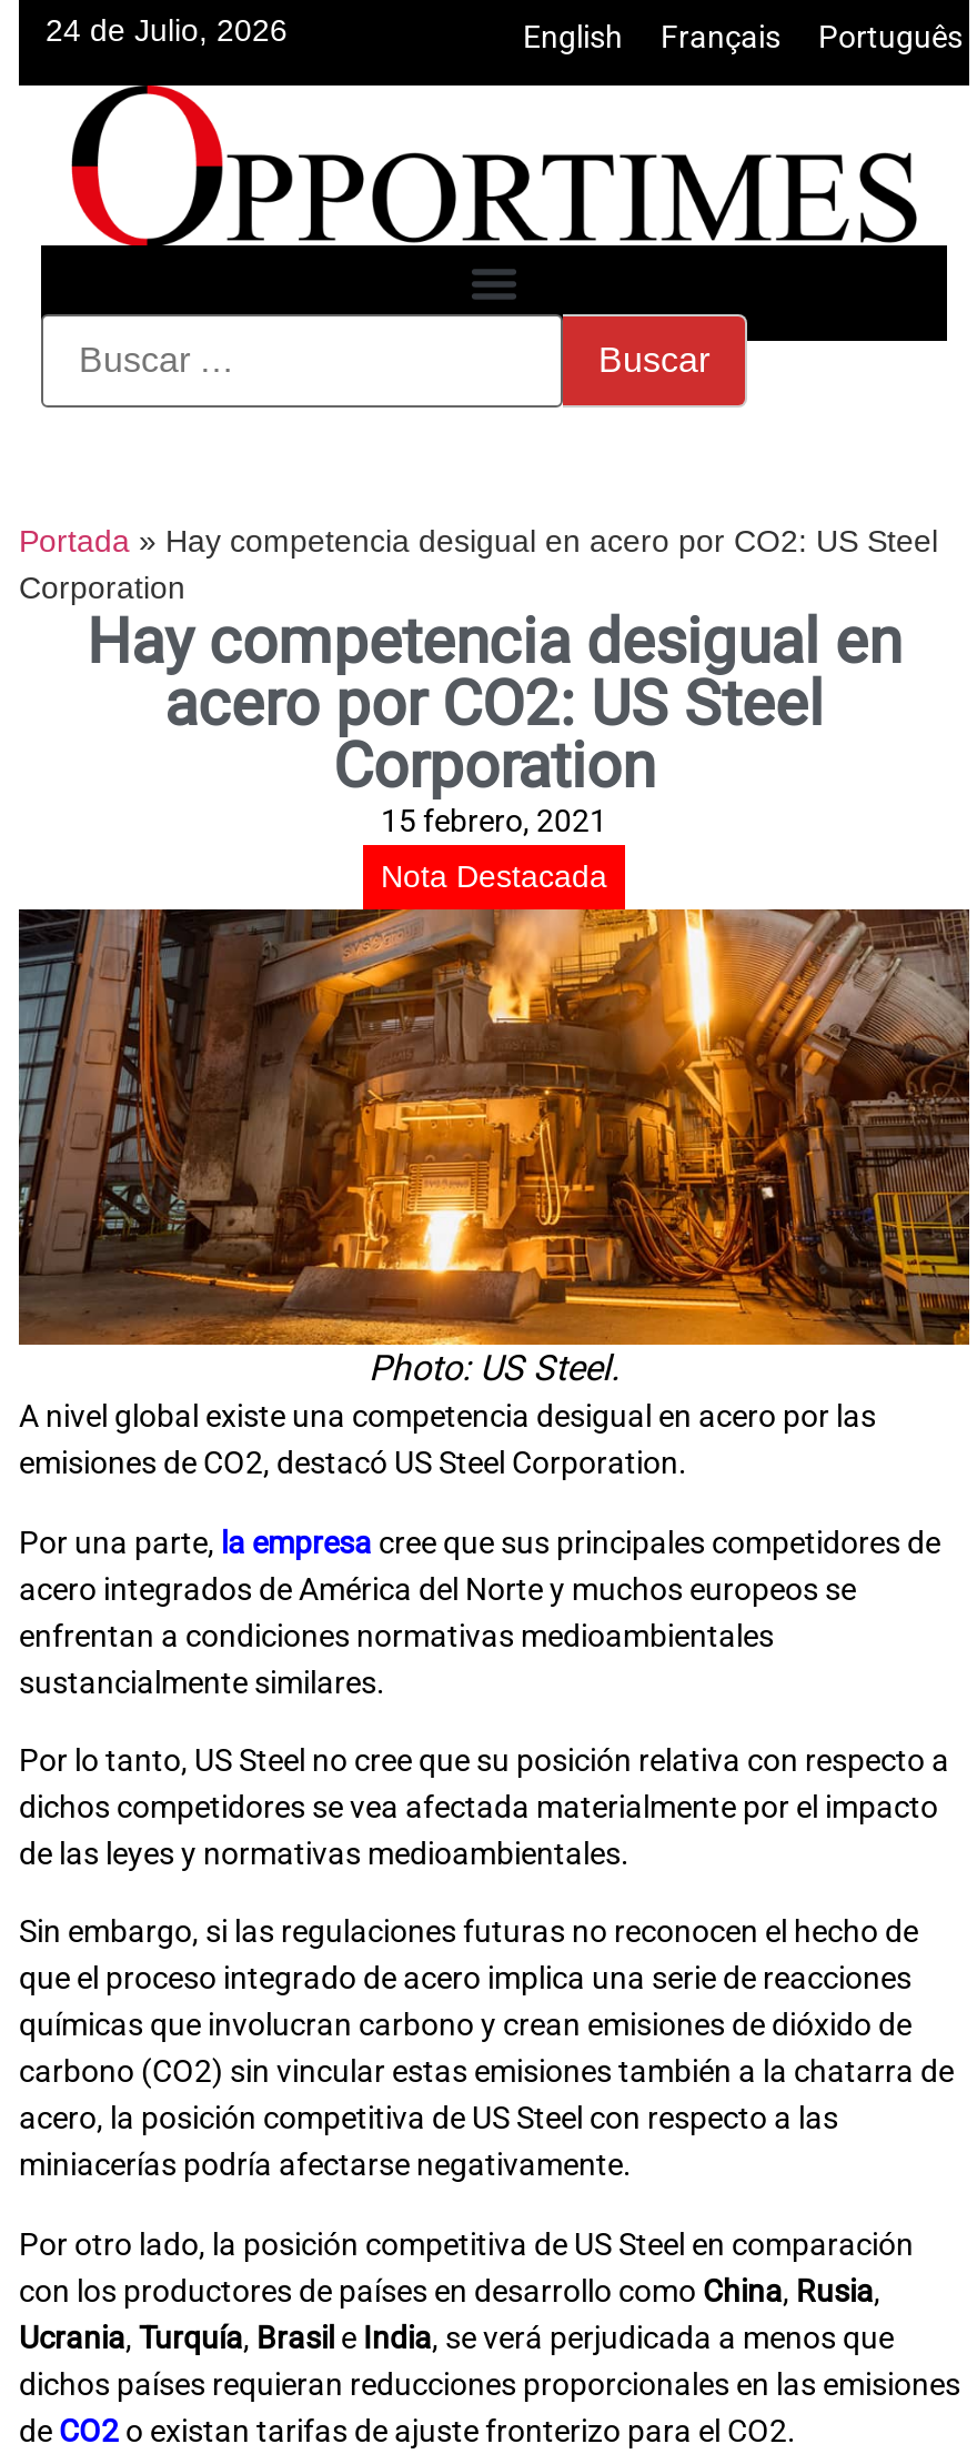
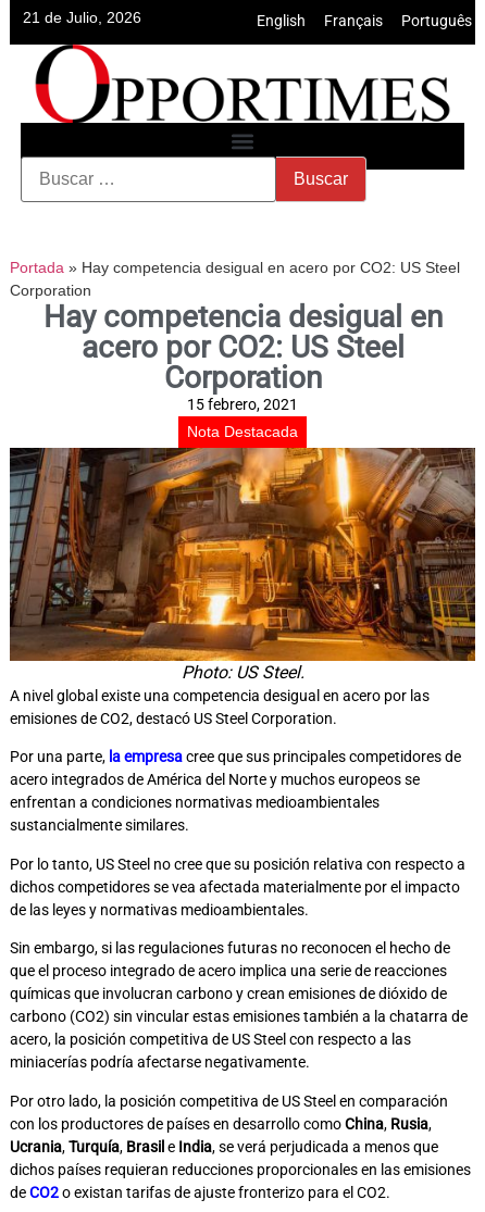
- 24 de Julio, 2026
+ 21 de Julio, 2026
